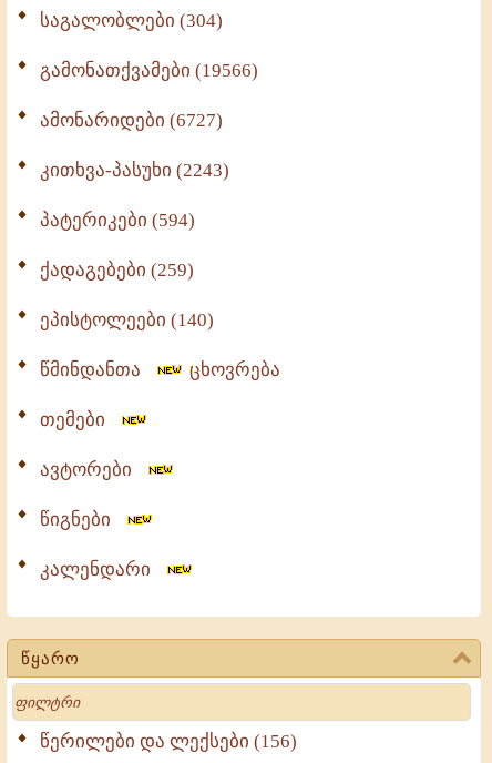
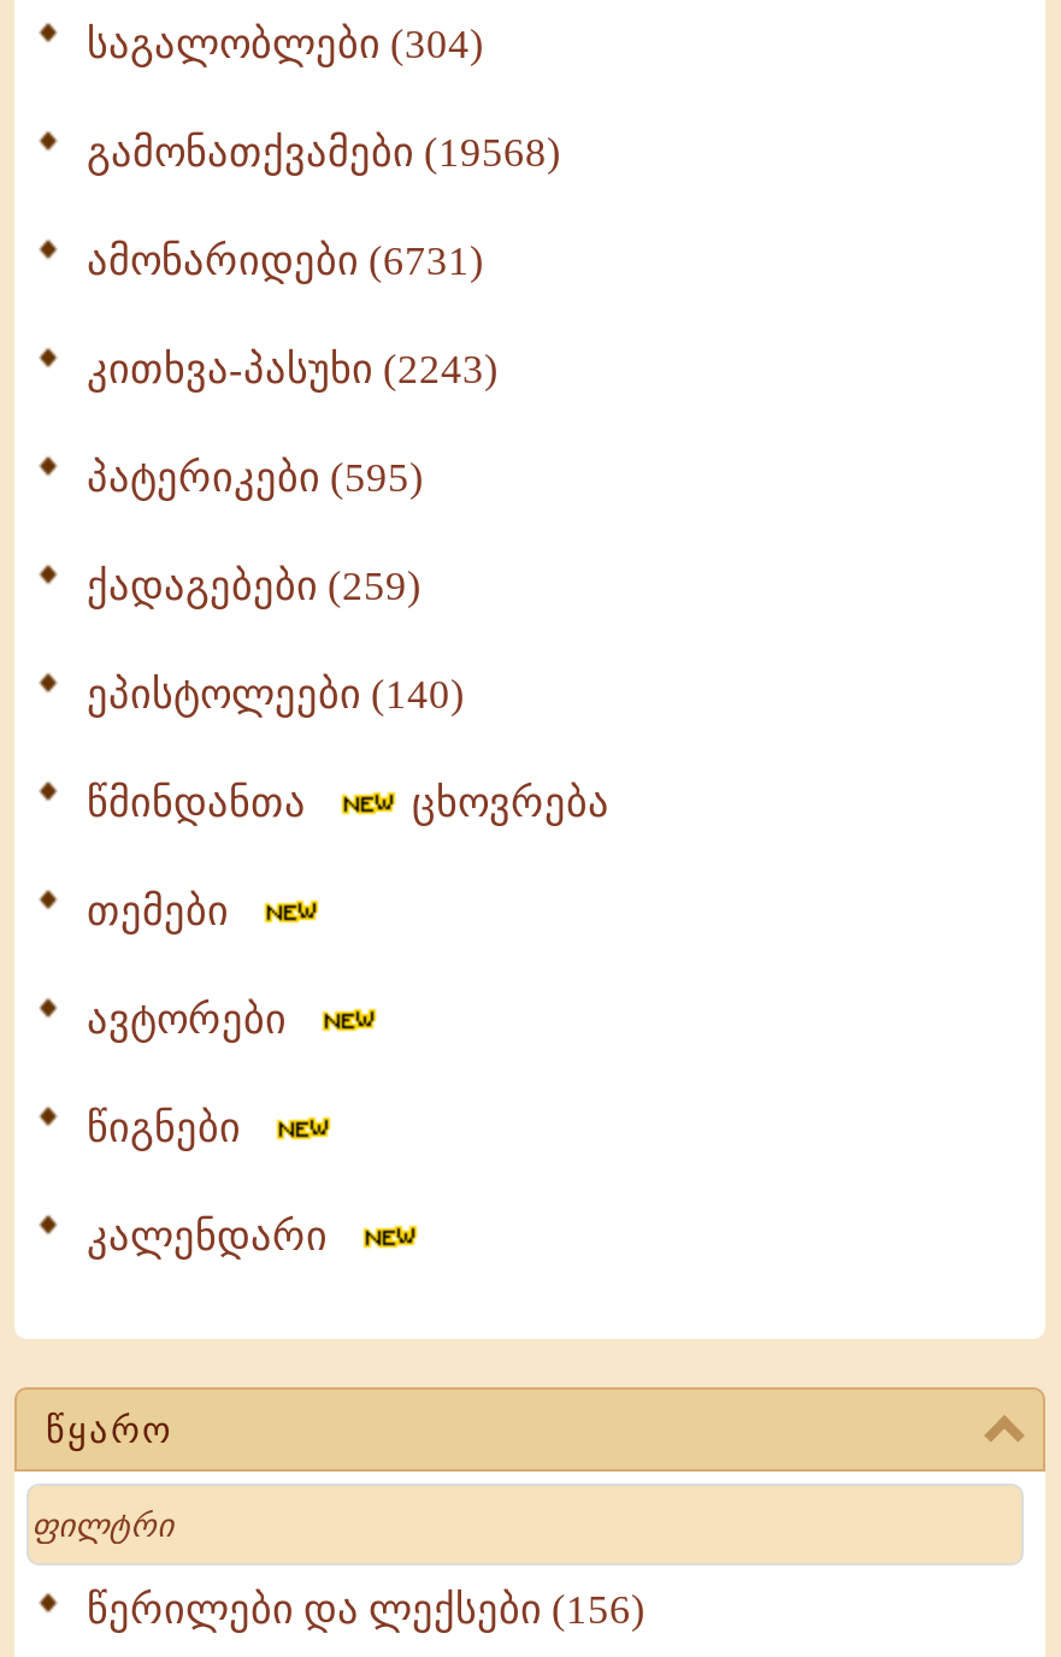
- გამონათქვამები (19566)
+ გამონათქვამები (19568)

- ამონარიდები (6727)
+ ამონარიდები (6731)

- პატერიკები (594)
+ პატერიკები (595)
